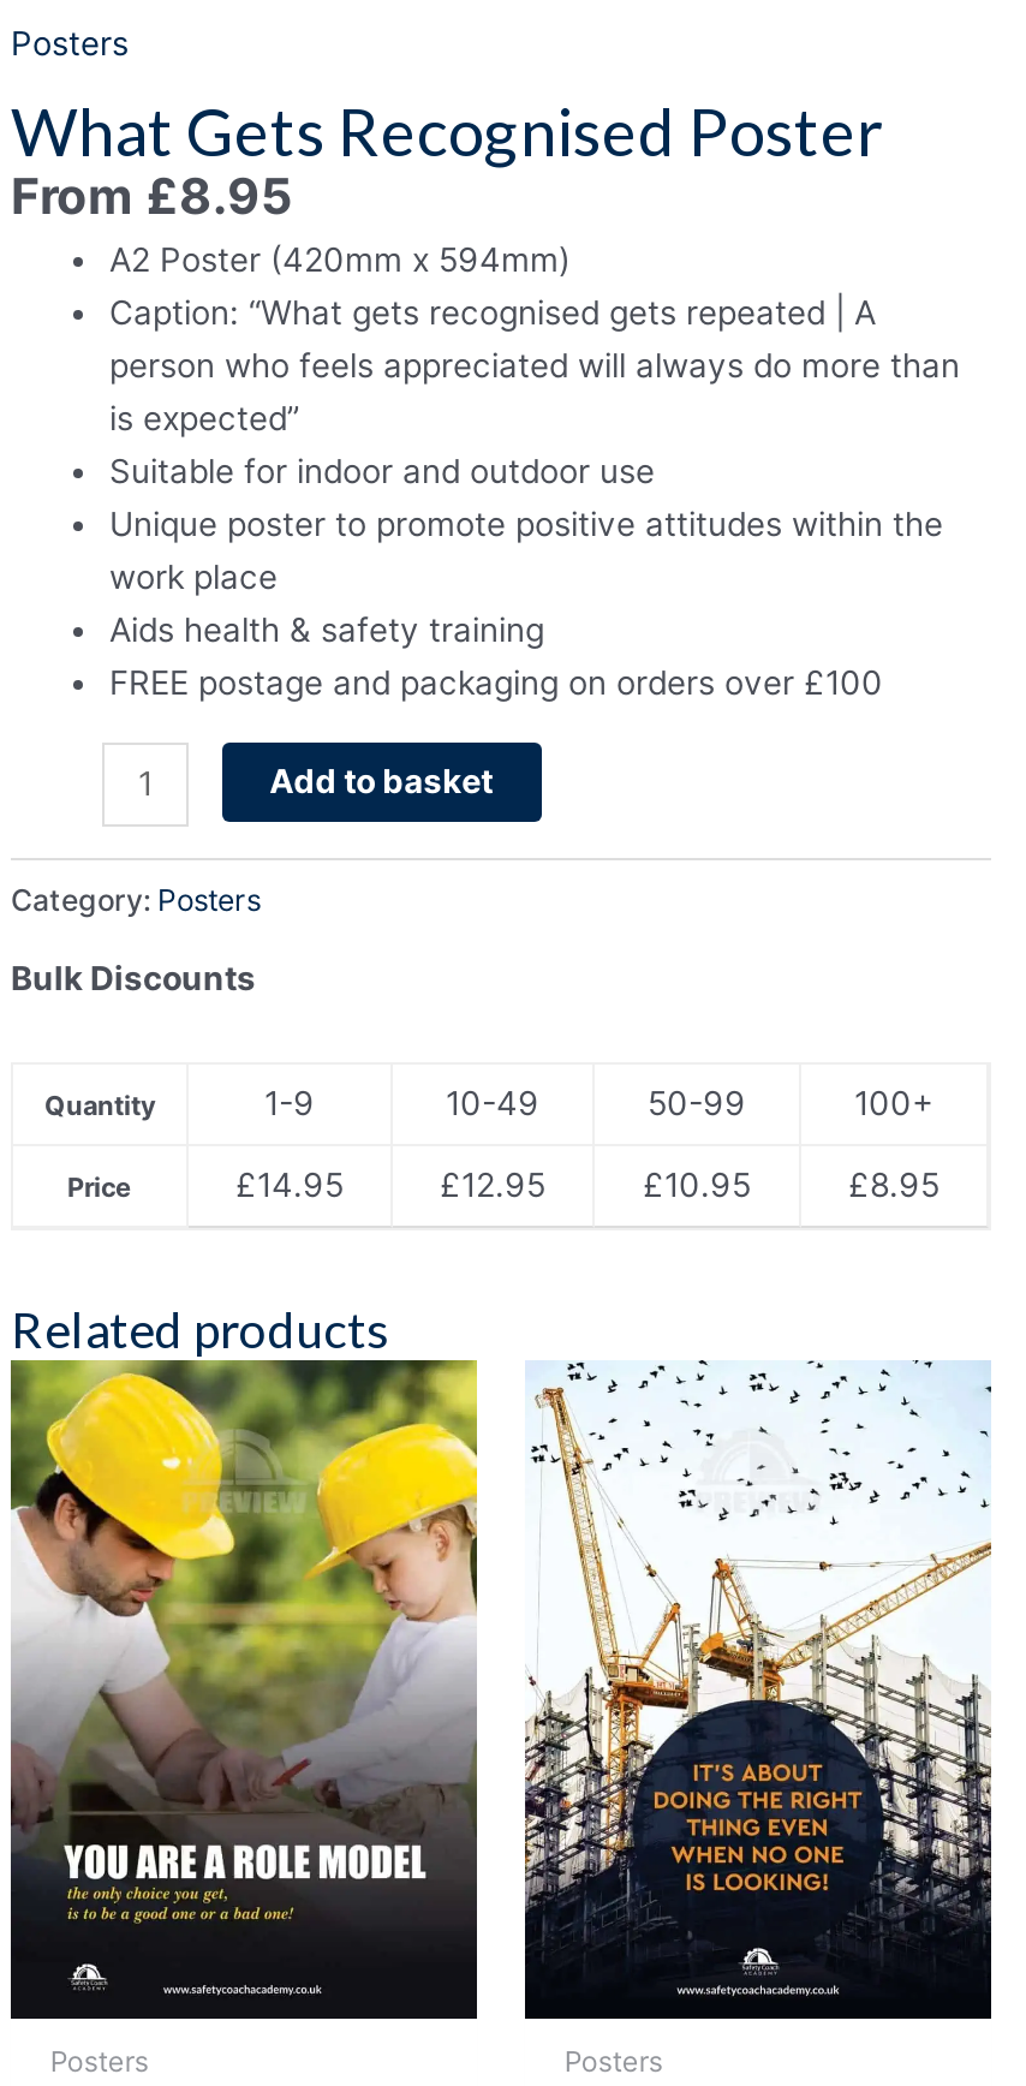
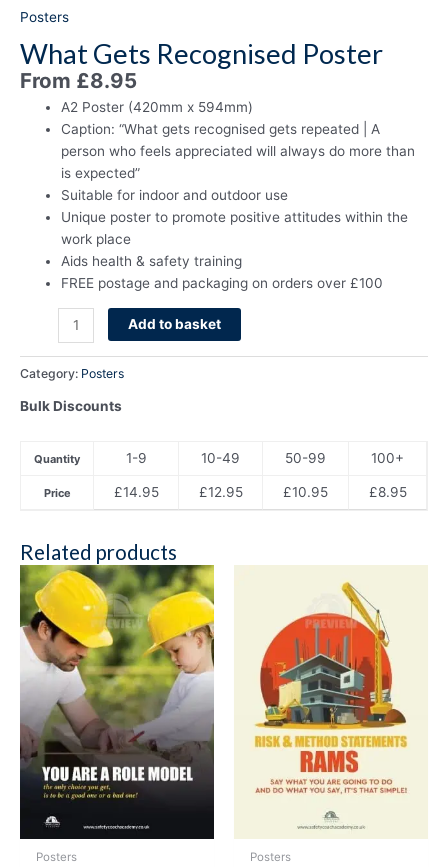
- [image]
+ [image]
